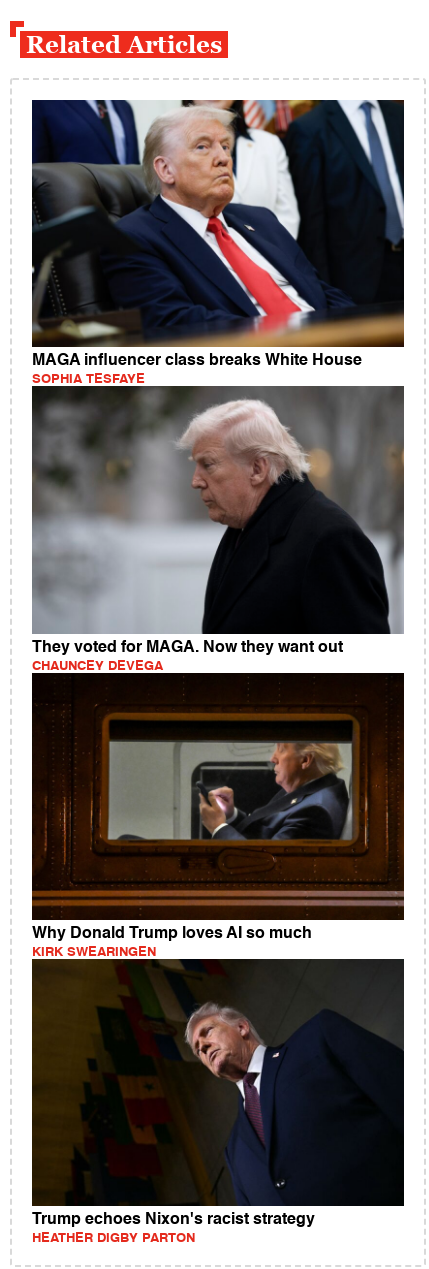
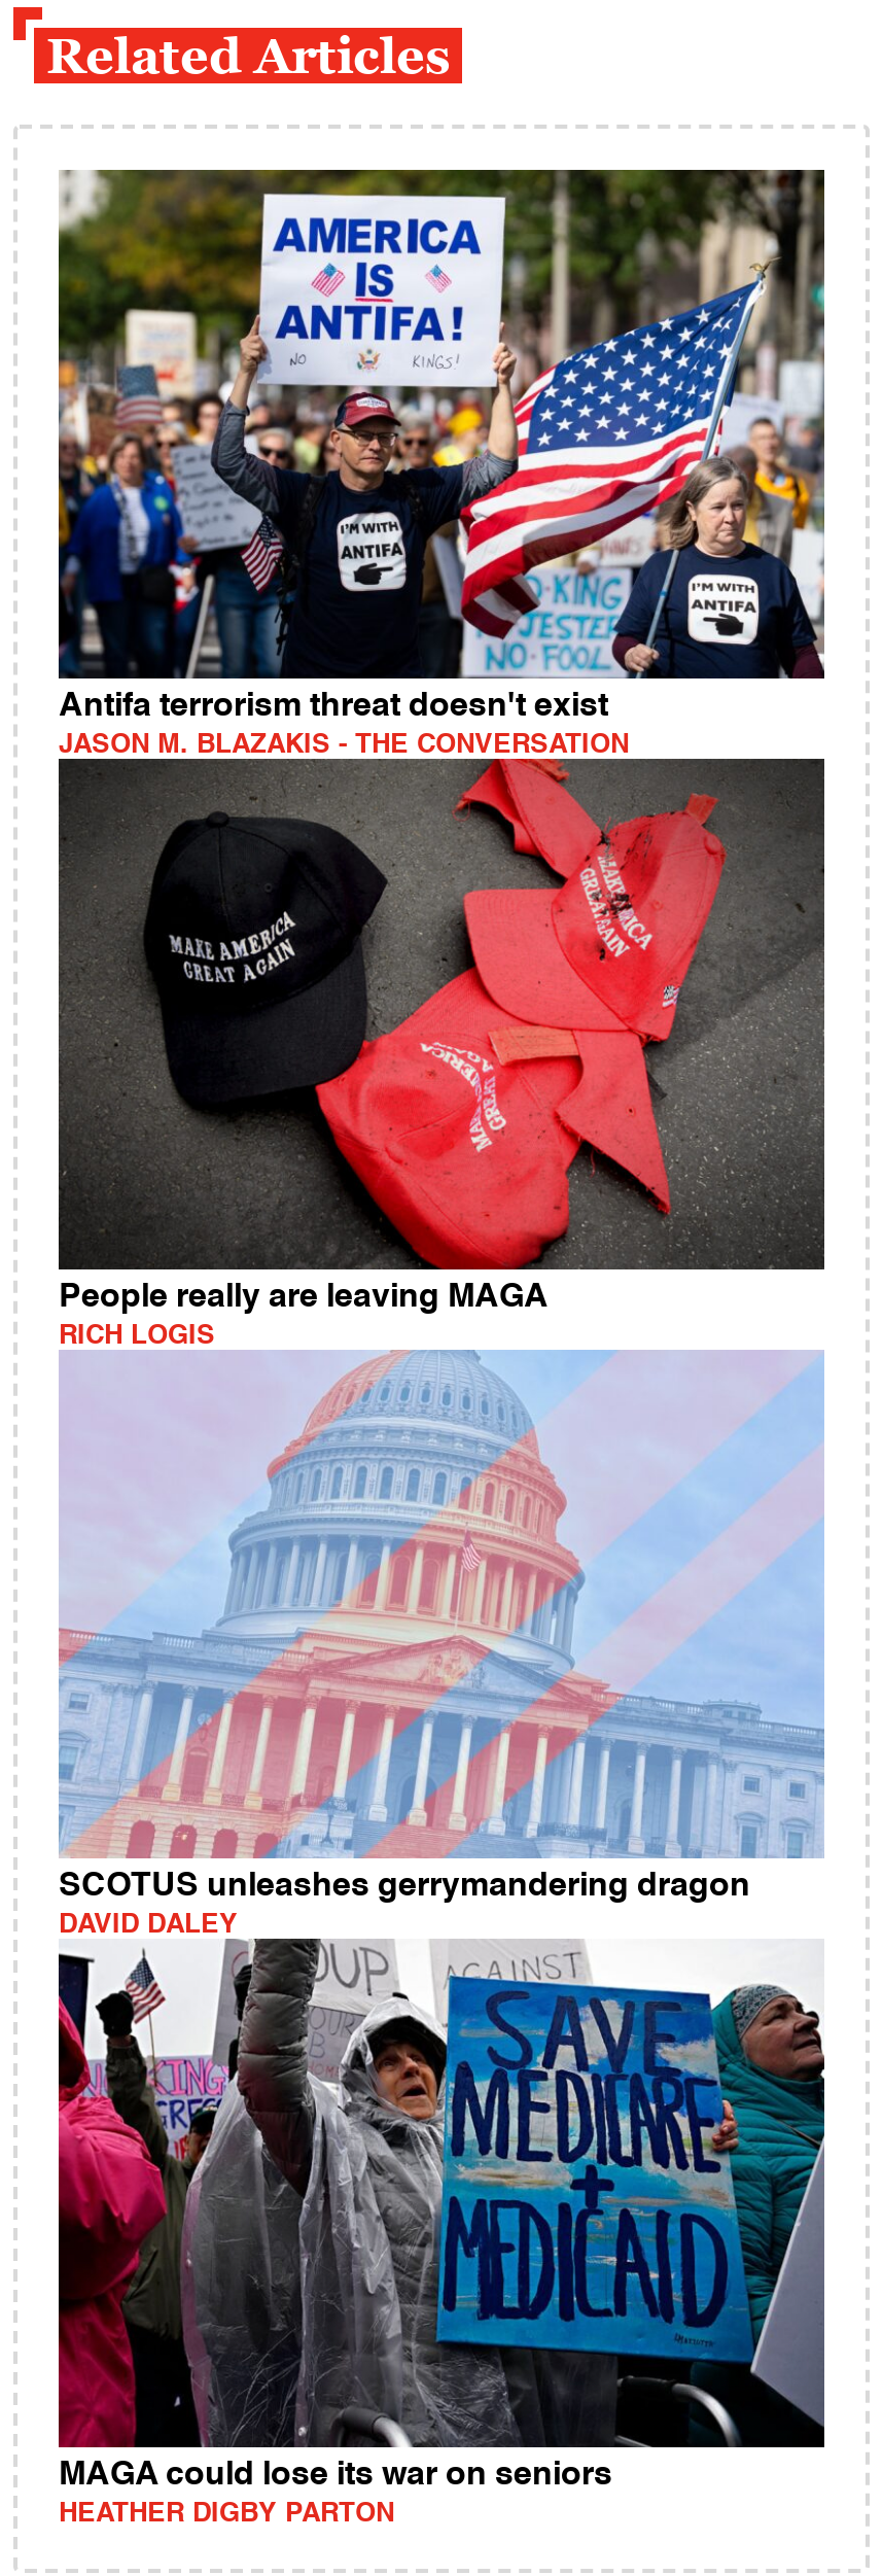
- [image]
- MAGA influencer class breaks White House
- SOPHIA TESFAYE
+ [image]
+ Antifa terrorism threat doesn't exist
+ JASON M. BLAZAKIS - THE CONVERSATION

- [image]
- They voted for MAGA. Now they want out
- CHAUNCEY DEVEGA
+ [image]
+ People really are leaving MAGA
+ RICH LOGIS

- [image]
- Why Donald Trump loves AI so much
- KIRK SWEARINGEN
+ [image]
+ SCOTUS unleashes gerrymandering dragon
+ DAVID DALEY

- [image]
- Trump echoes Nixon's racist strategy
+ [image]
+ MAGA could lose its war on seniors
